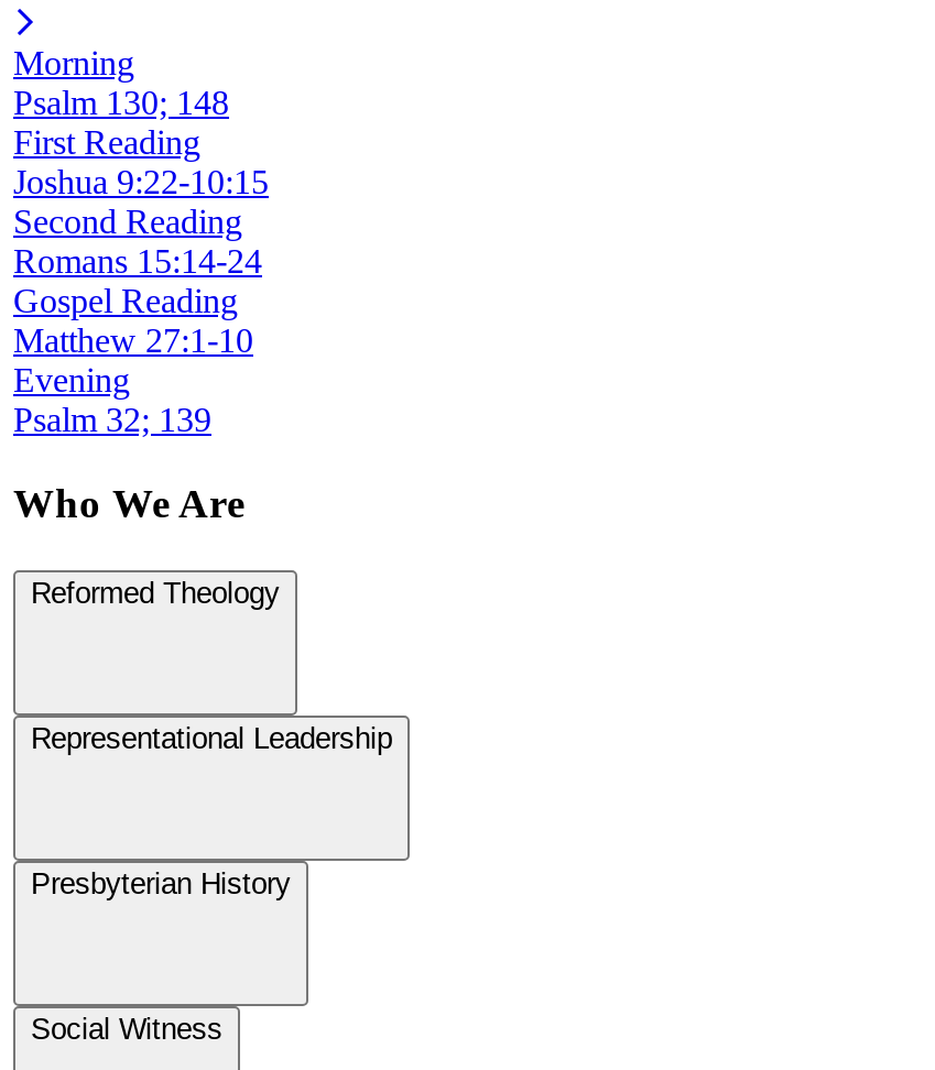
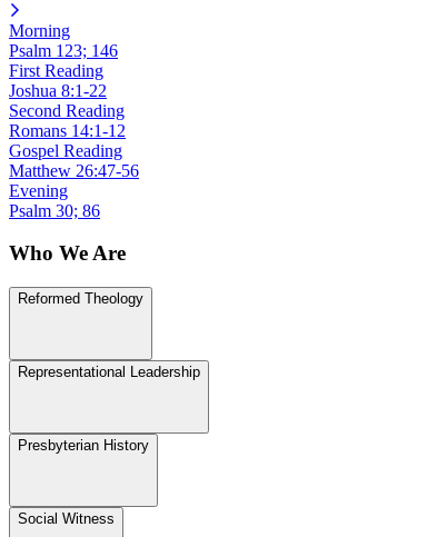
- Psalm 130; 148
+ Psalm 123; 146

- Joshua 9:22-10:15
+ Joshua 8:1-22

- Romans 15:14-24
+ Romans 14:1-12

- Matthew 27:1-10
+ Matthew 26:47-56

- Psalm 32; 139
+ Psalm 30; 86
